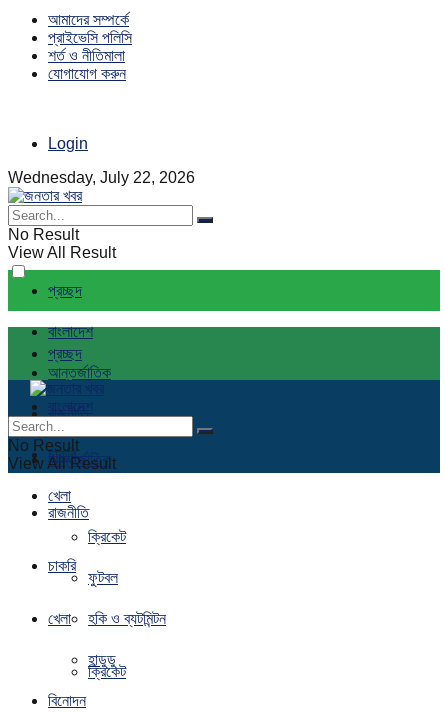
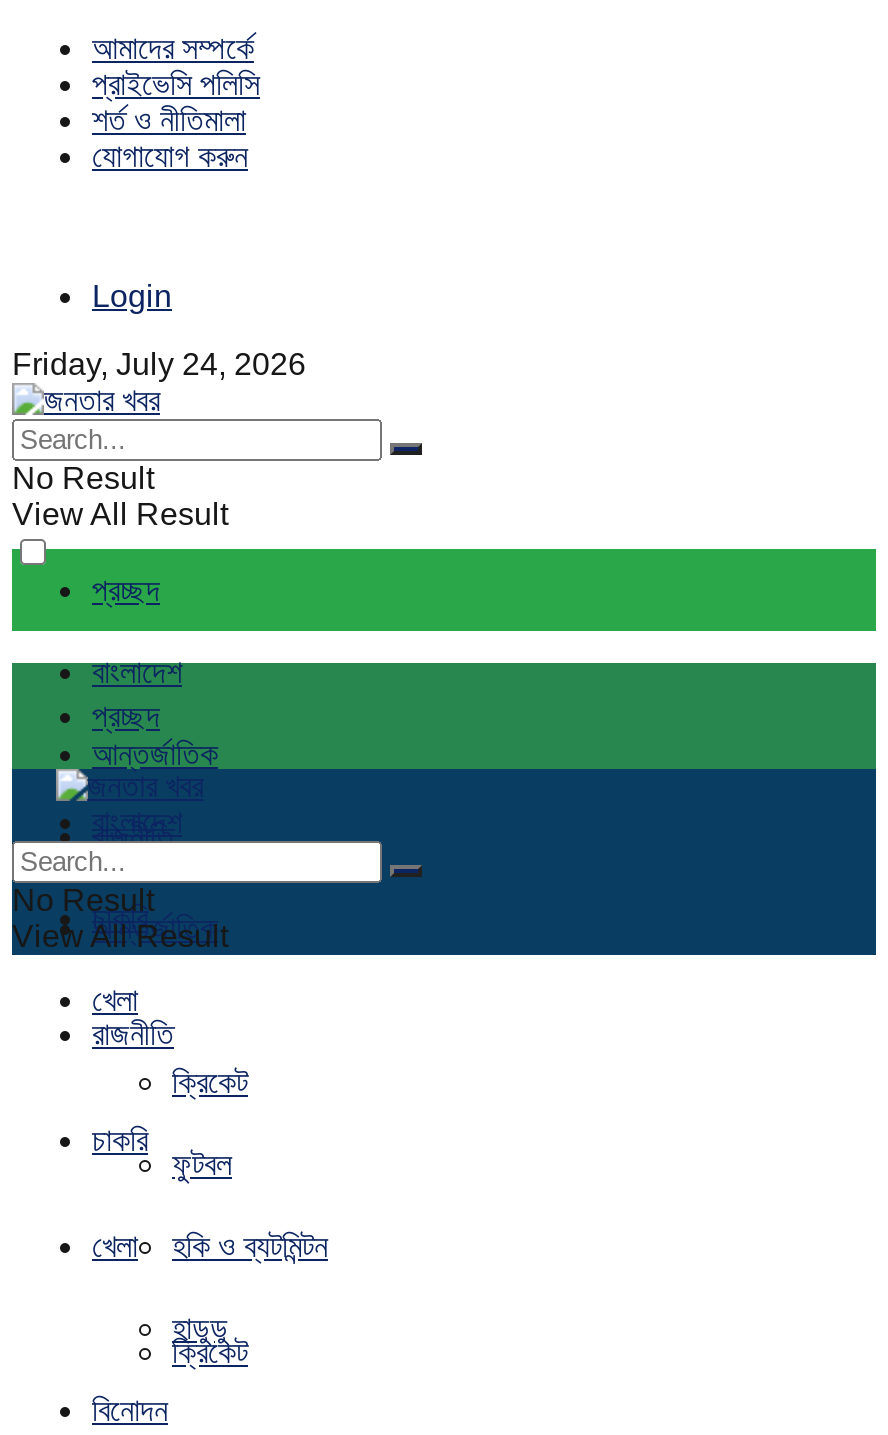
- Wednesday, July 22, 2026
+ Friday, July 24, 2026
